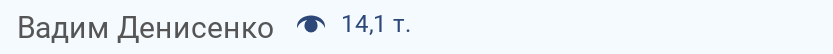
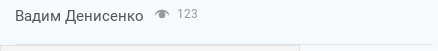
- 14,1 т.
+ 123
